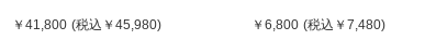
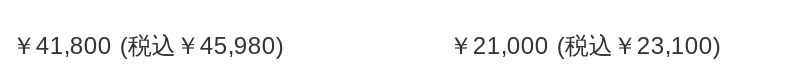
- ￥6,800 (税込￥7,480)
+ ￥21,000 (税込￥23,100)
